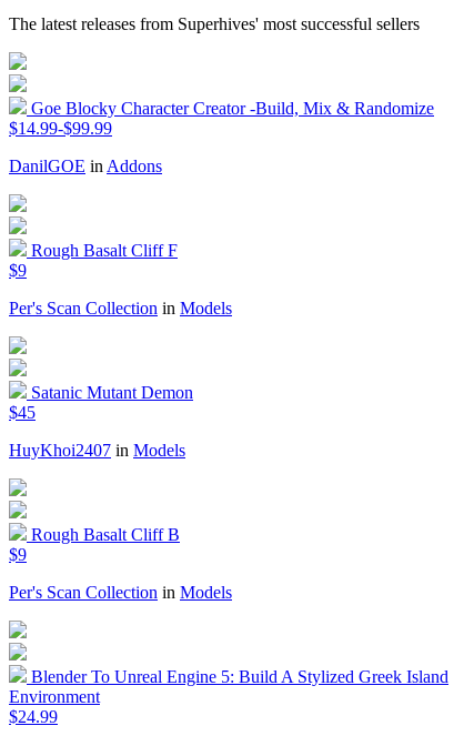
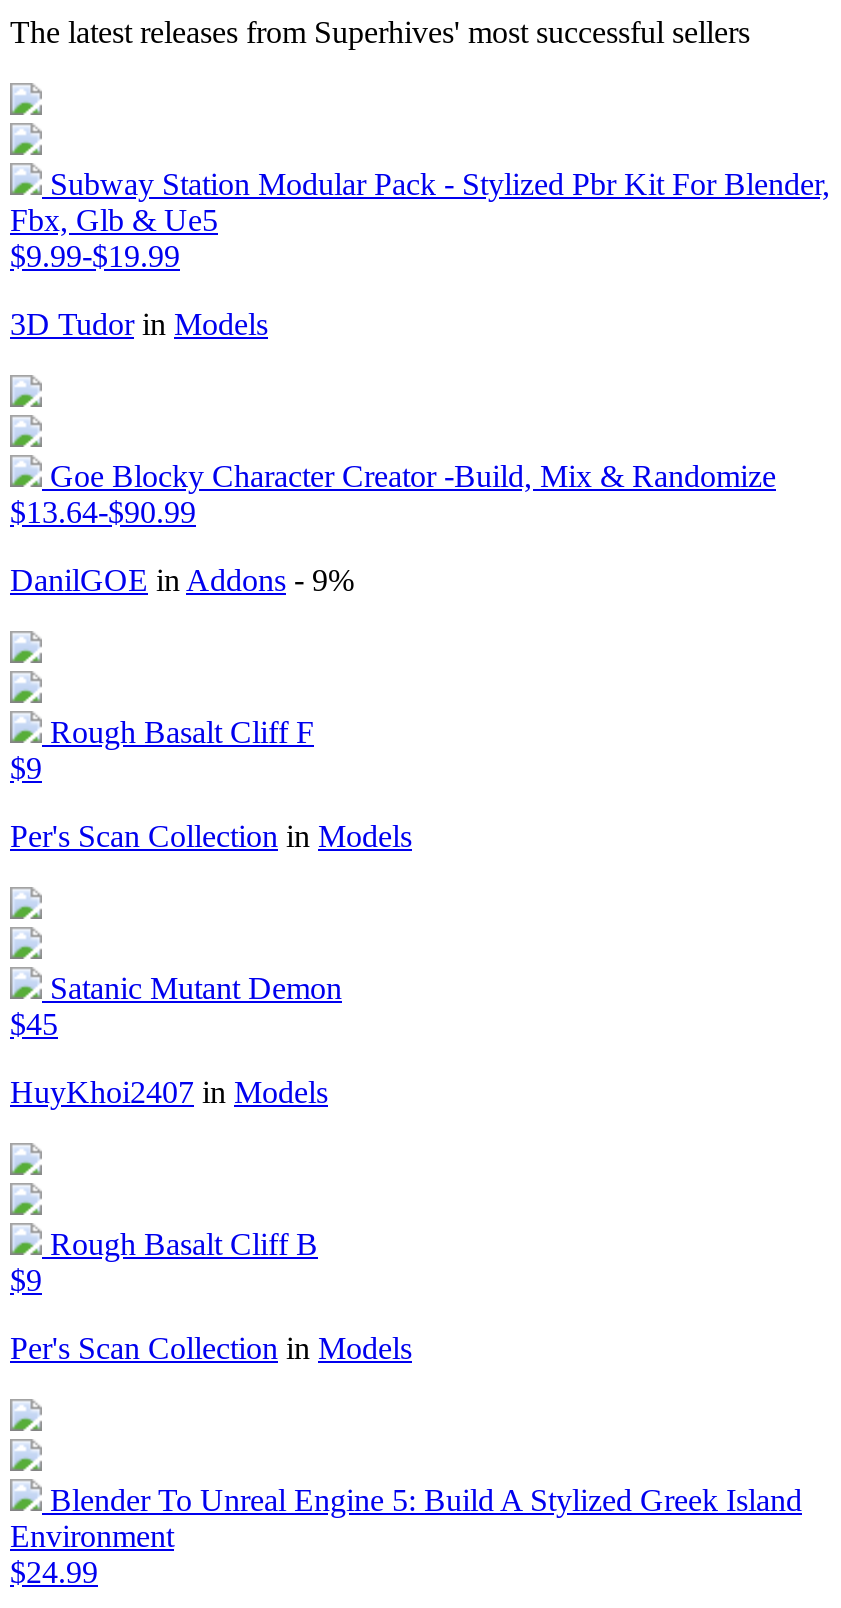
+ Subway Station Modular Pack - Stylized Pbr Kit For Blender,
+ Fbx, Glb & Ue5
+ $9.99-$19.99
+ 3D Tudor in Models

- $14.99-$99.99
+ $13.64-$90.99

- DanilGOE in Addons
+ DanilGOE in Addons - 9%
